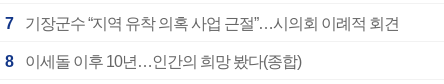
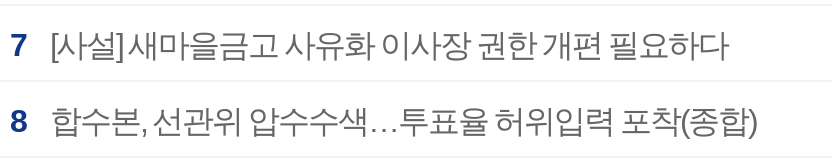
- 기장군수 “지역 유착 의혹 사업 근절”…시의회 이례적 회견
+ [사설] 새마을금고 사유화 이사장 권한 개편 필요하다

- 이세돌 이후 10년…인간의 희망 봤다(종합)
+ 합수본, 선관위 압수수색…투표율 허위입력 포착(종합)
